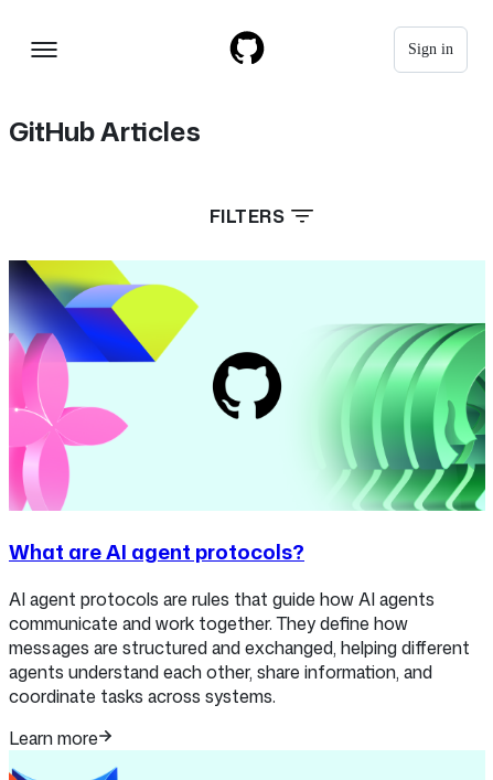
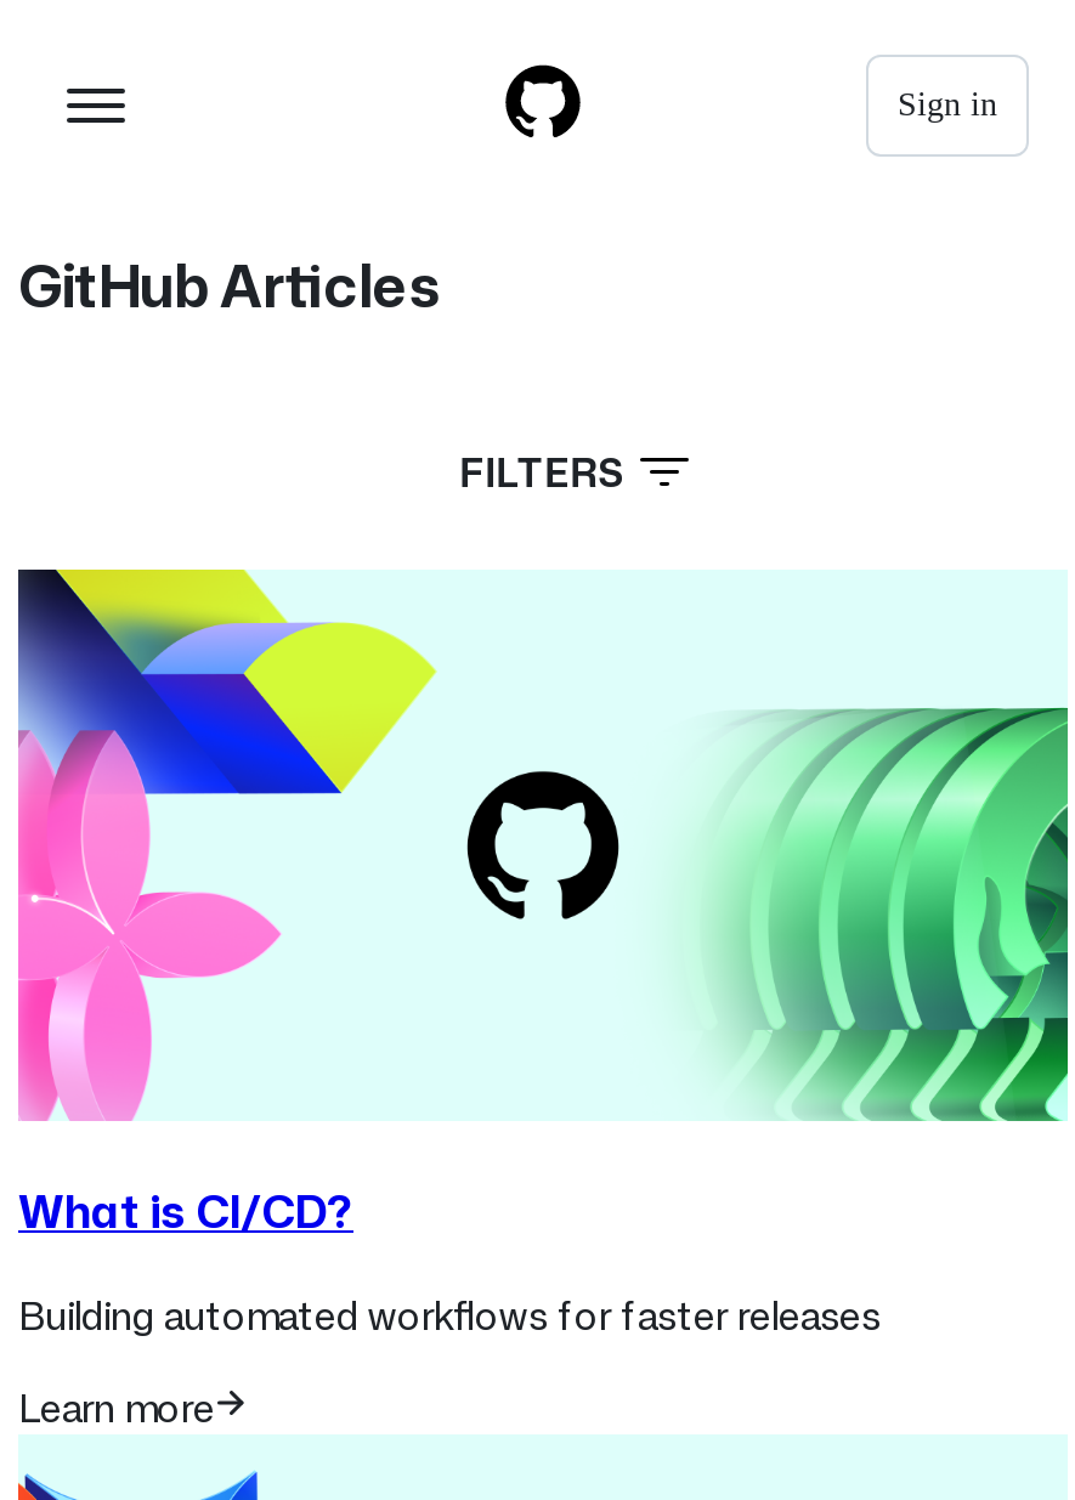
- What are AI agent protocols?
+ What is CI/CD?

- AI agent protocols are rules that guide how AI agents
- communicate and work together. They define how
- messages are structured and exchanged, helping different
- agents understand each other, share information, and
- coordinate tasks across systems.
+ Building automated workflows for faster releases
